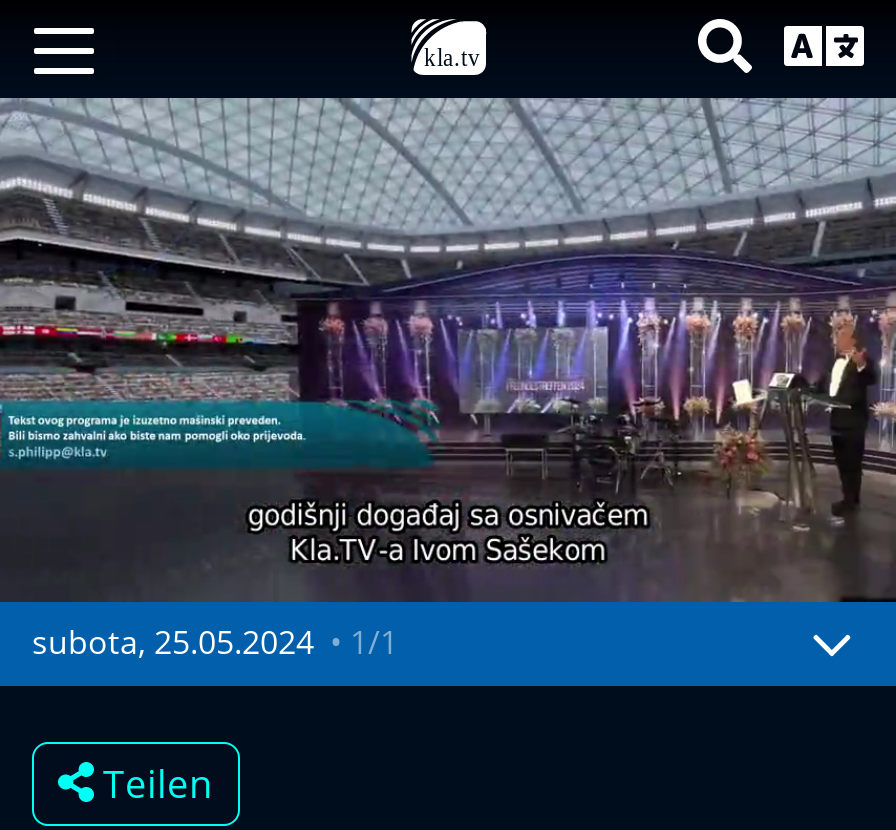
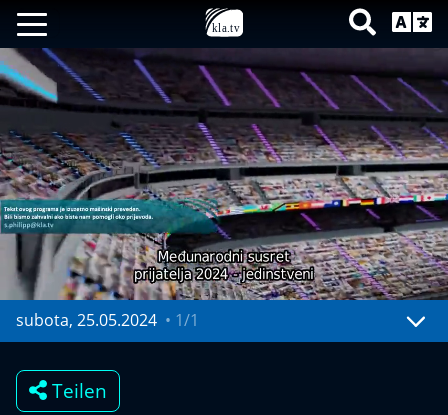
- [image]
+ [image]
